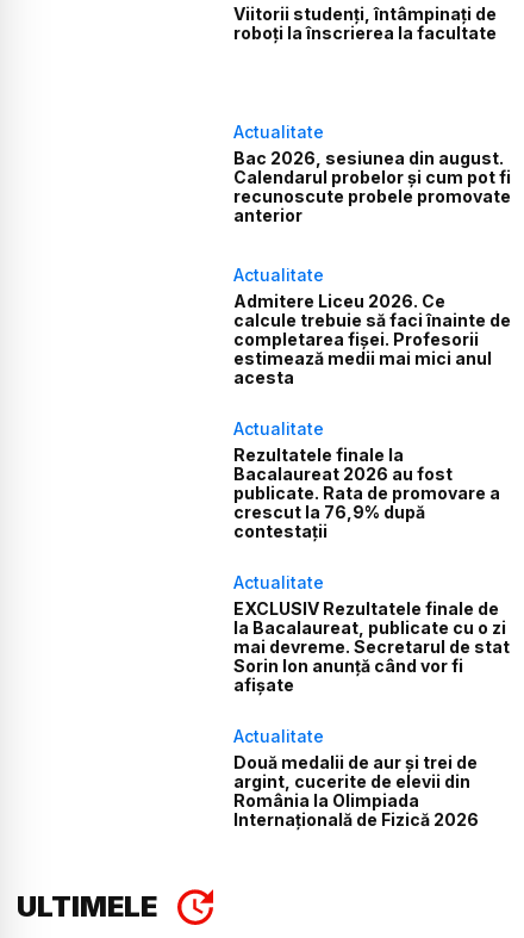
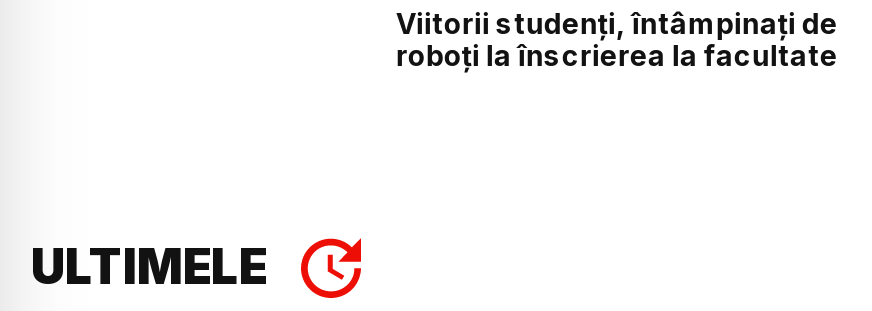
- Actualitate
- Bac 2026, sesiunea din august.
- Calendarul probelor și cum pot fi
- recunoscute probele promovate
- anterior
- Actualitate
- Admitere Liceu 2026. Ce
- calcule trebuie să faci înainte de
- completarea fișei. Profesorii
- estimează medii mai mici anul
- acesta
- Actualitate
- Rezultatele finale la
- Bacalaureat 2026 au fost
- publicate. Rata de promovare a
- crescut la 76,9% după
- contestații
- Actualitate
- EXCLUSIV Rezultatele finale de
- la Bacalaureat, publicate cu o zi
- mai devreme. Secretarul de stat
- Sorin Ion anunță când vor fi
- afișate
- Actualitate
- Două medalii de aur și trei de
- argint, cucerite de elevii din
- România la Olimpiada
- Internațională de Fizică 2026
